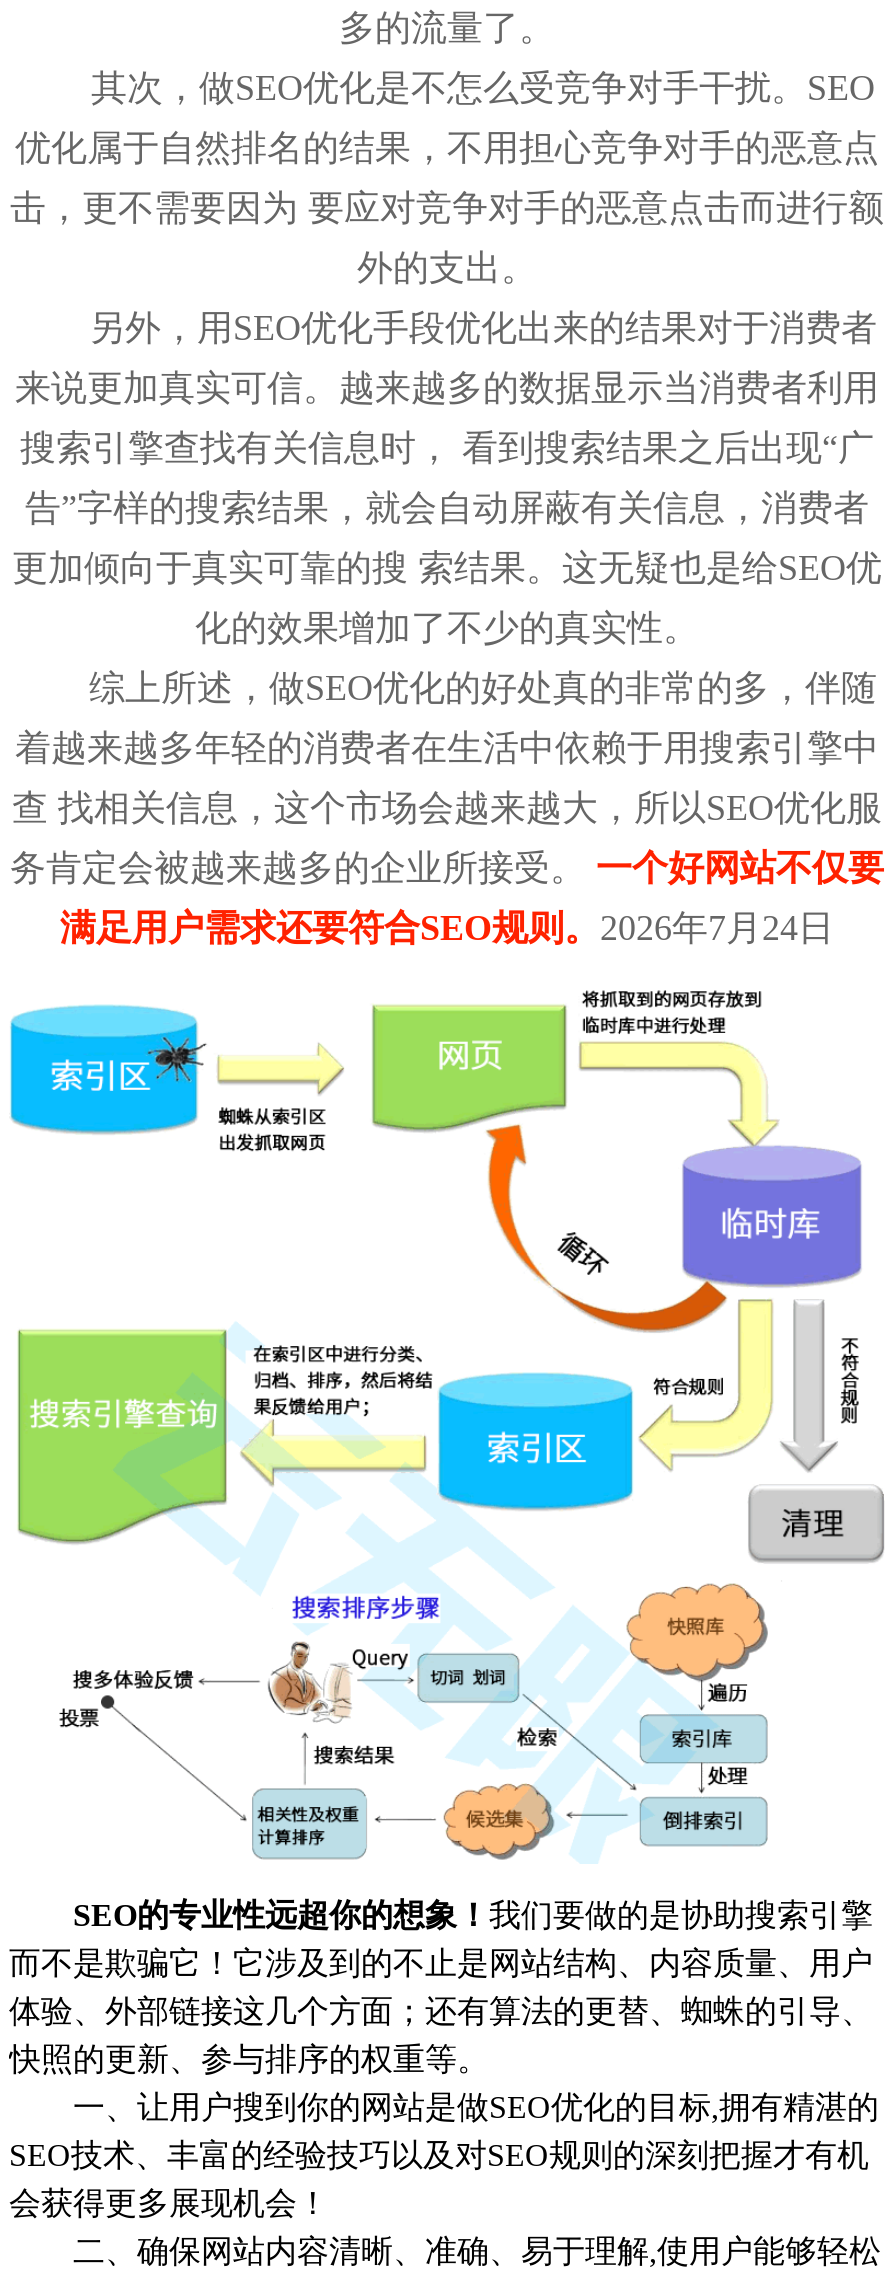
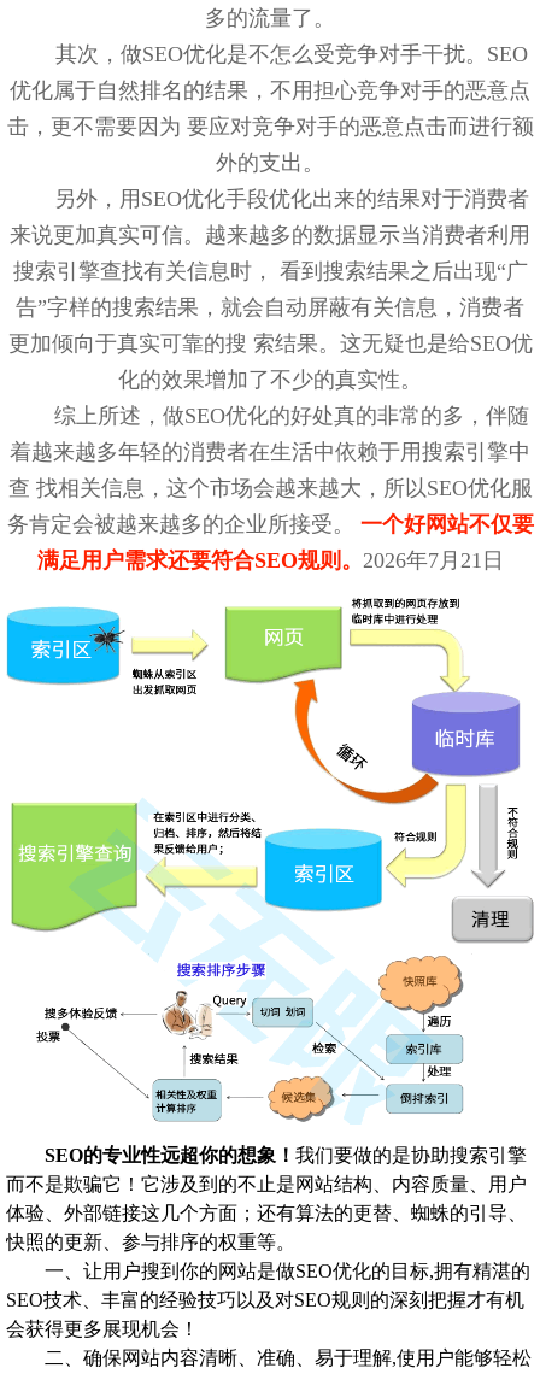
- 满足用户需求还要符合SEO规则。2026年7月24日
+ 满足用户需求还要符合SEO规则。2026年7月21日
